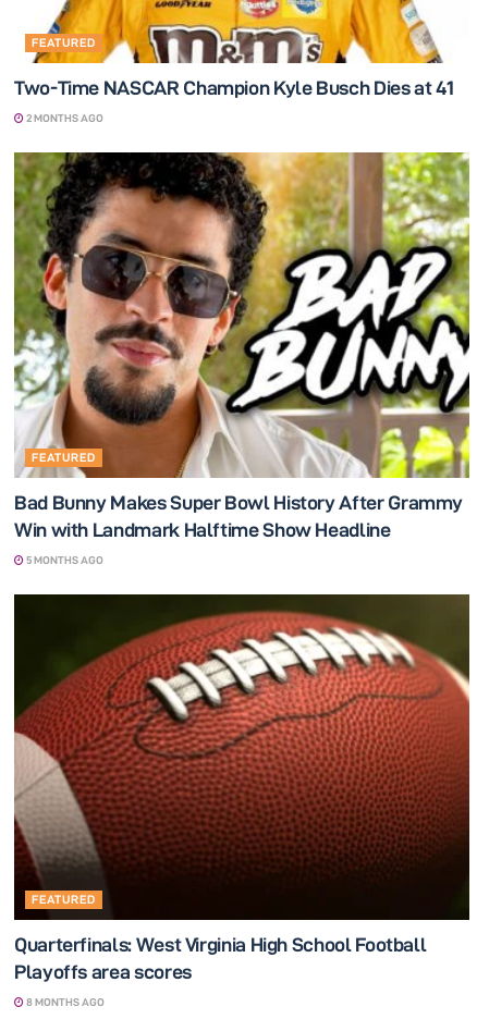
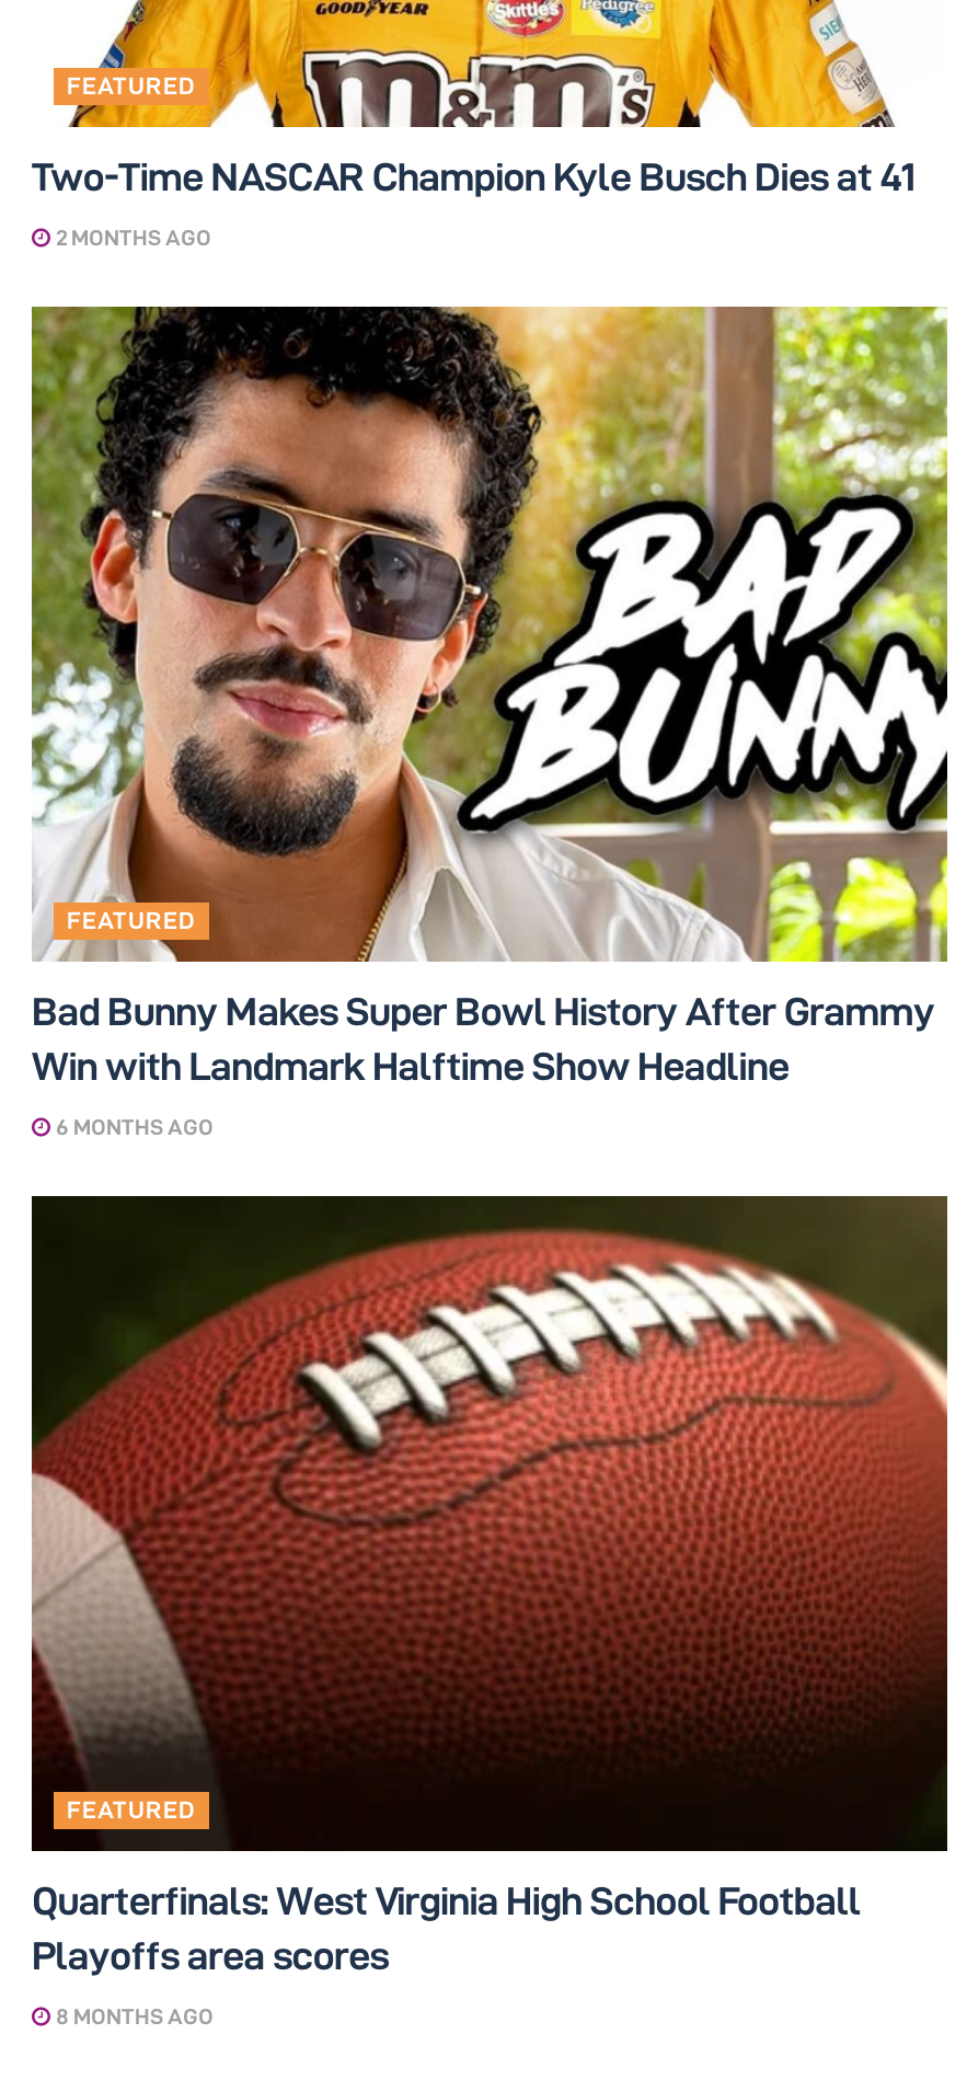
- 5 MONTHS AGO
+ 6 MONTHS AGO
